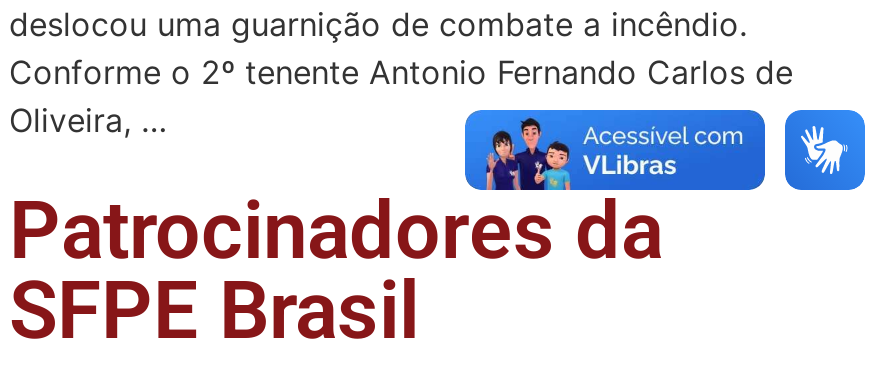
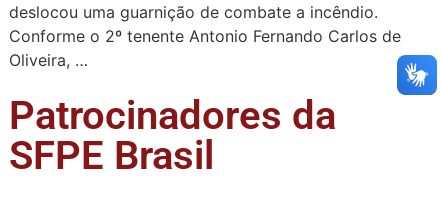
- [image]
